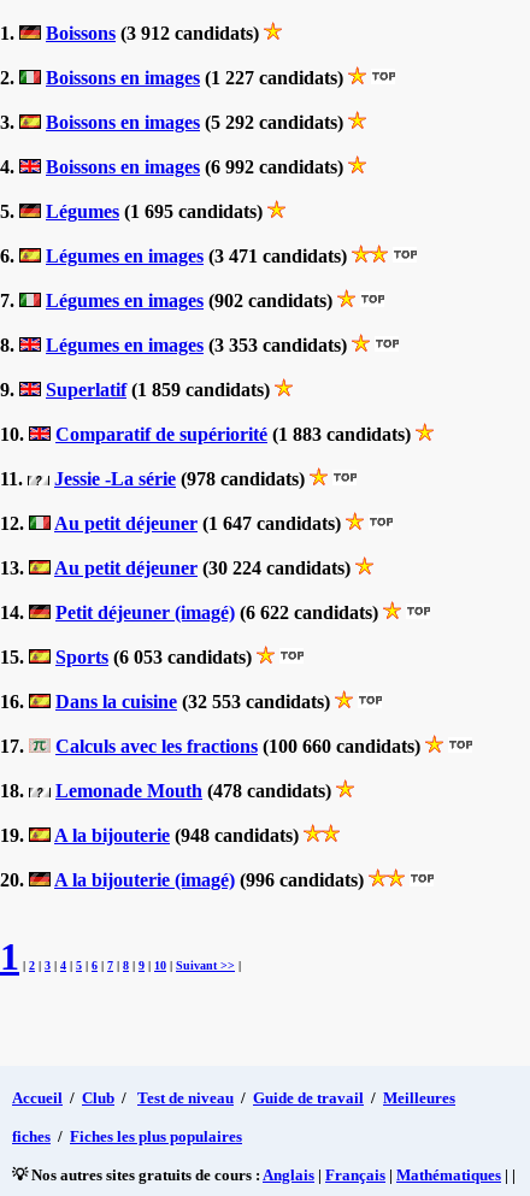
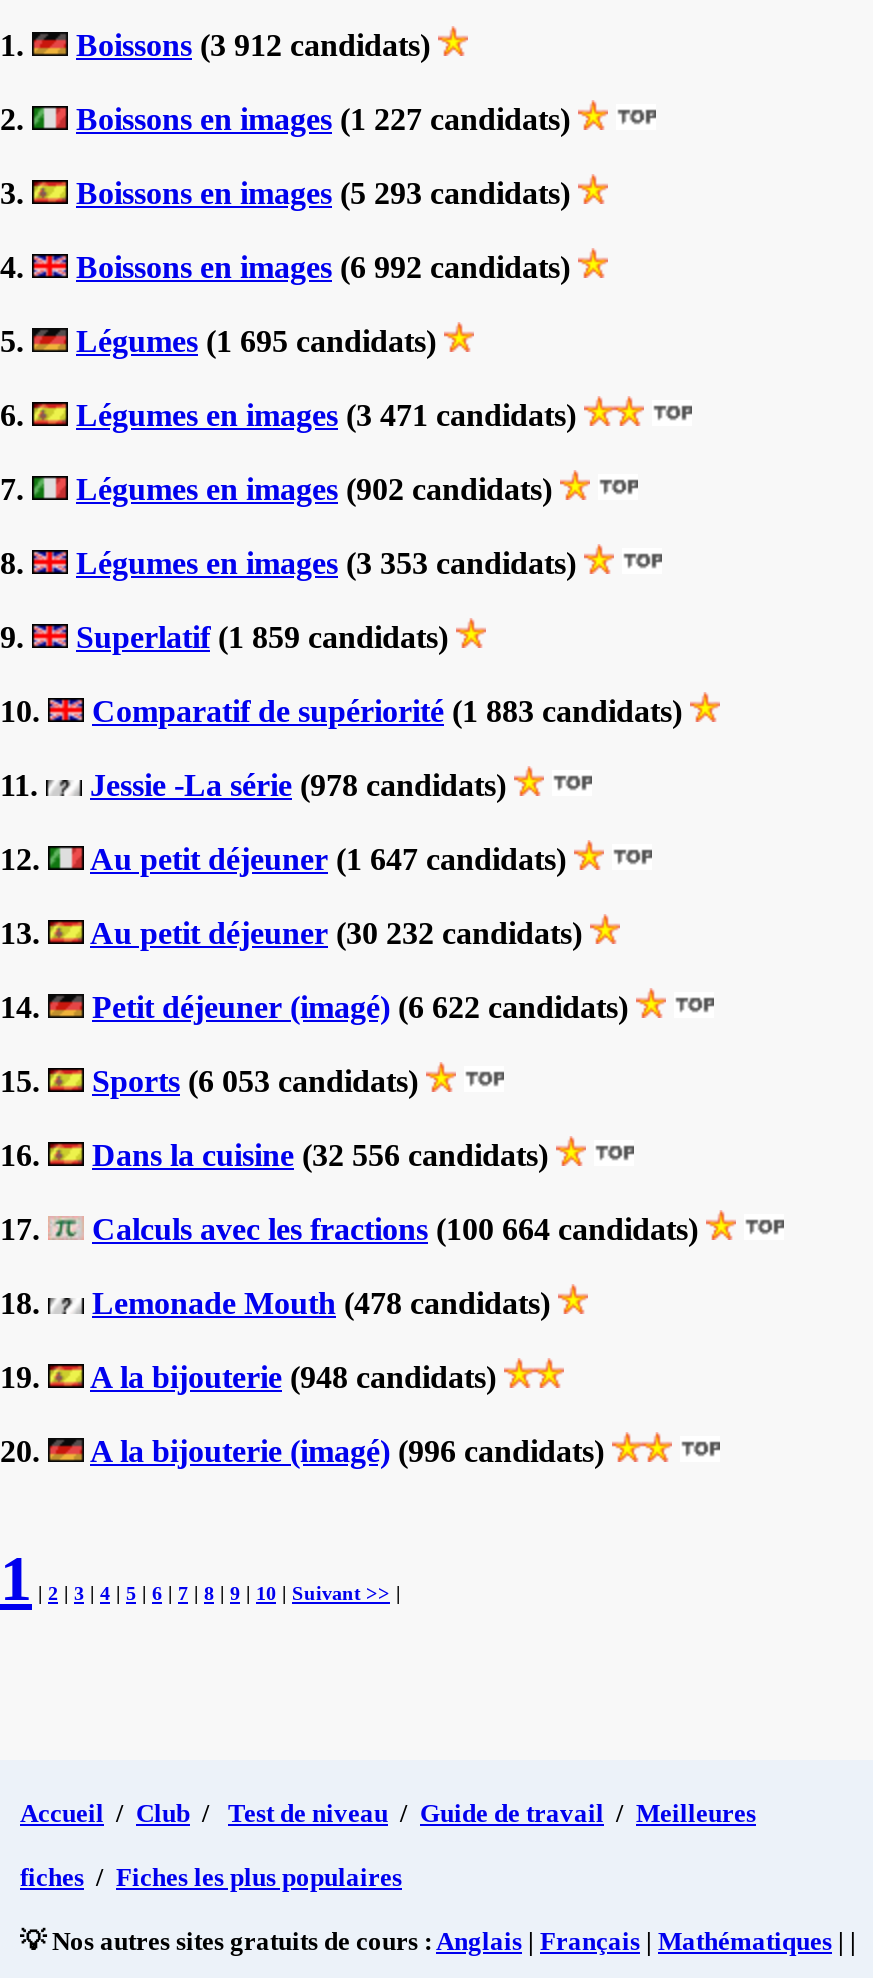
- Boissons en images (5 292 candidats)
+ Boissons en images (5 293 candidats)

- Au petit déjeuner (30 224 candidats)
+ Au petit déjeuner (30 232 candidats)

- Dans la cuisine (32 553 candidats)
+ Dans la cuisine (32 556 candidats)

- Calculs avec les fractions (100 660 candidats)
+ Calculs avec les fractions (100 664 candidats)
